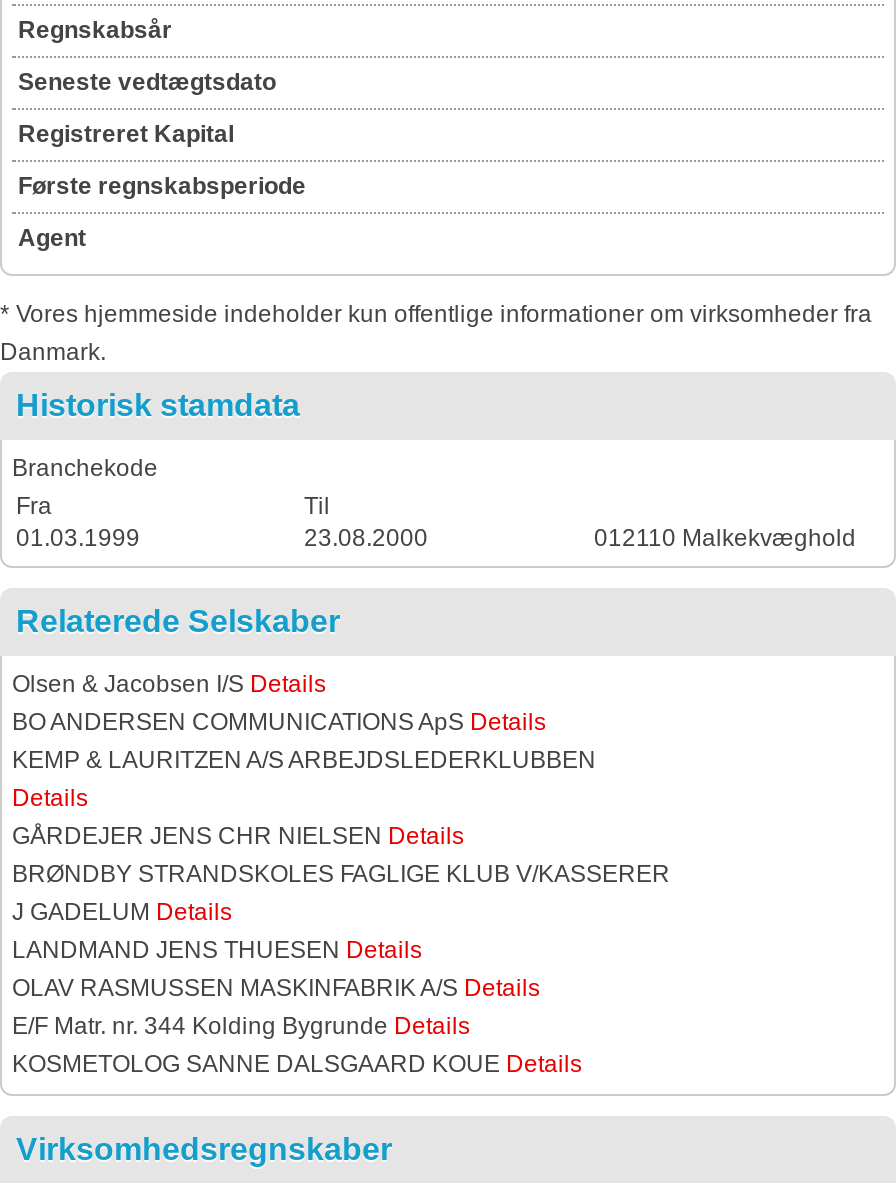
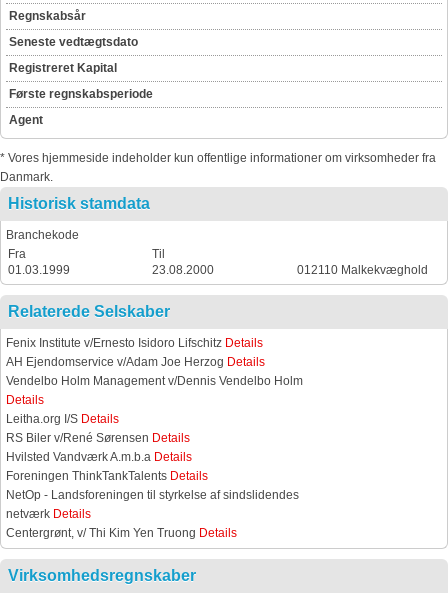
- Olsen & Jacobsen I/S Details
- BO ANDERSEN COMMUNICATIONS ApS Details
- KEMP & LAURITZEN A/S ARBEJDSLEDERKLUBBEN
+ Fenix Institute v/Ernesto Isidoro Lifschitz Details
+ AH Ejendomservice v/Adam Joe Herzog Details
+ Vendelbo Holm Management v/Dennis Vendelbo Holm

- GÅRDEJER JENS CHR NIELSEN Details
- BRØNDBY STRANDSKOLES FAGLIGE KLUB V/KASSERER
- J GADELUM Details
- LANDMAND JENS THUESEN Details
- OLAV RASMUSSEN MASKINFABRIK A/S Details
- E/F Matr. nr. 344 Kolding Bygrunde Details
- KOSMETOLOG SANNE DALSGAARD KOUE Details
+ Leitha.org I/S Details
+ RS Biler v/René Sørensen Details
+ Hvilsted Vandværk A.m.b.a Details
+ Foreningen ThinkTankTalents Details
+ NetOp - Landsforeningen til styrkelse af sindslidendes
+ netværk Details
+ Centergrønt, v/ Thi Kim Yen Truong Details
